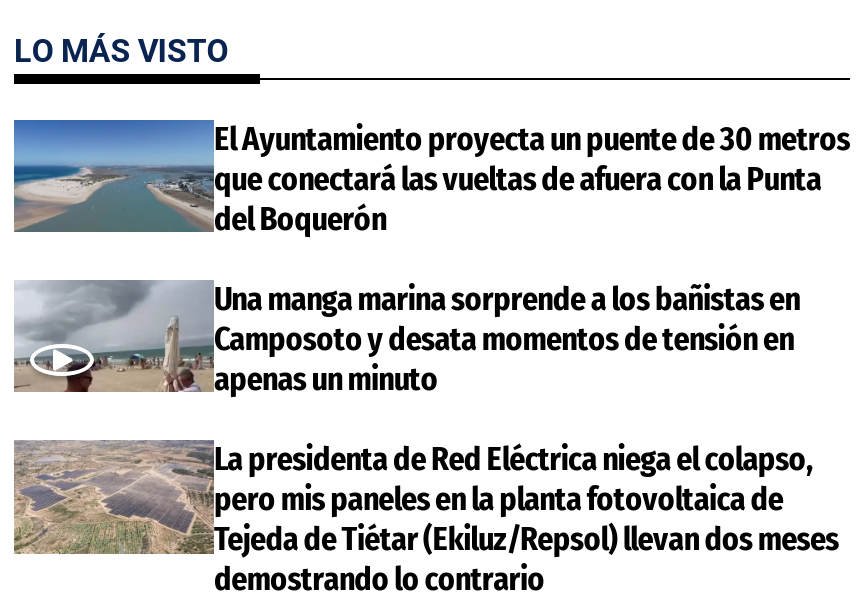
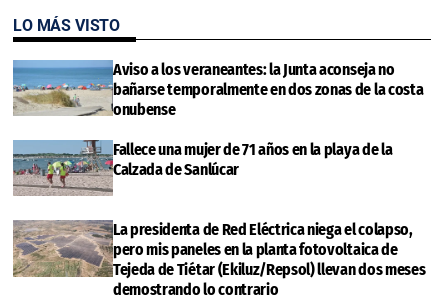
- [image]
- El Ayuntamiento proyecta un puente de 30 metros
- que conectará las vueltas de afuera con la Punta
- del Boquerón
+ [image]
+ Aviso a los veraneantes: la Junta aconseja no
+ bañarse temporalmente en dos zonas de la costa
+ onubense

- [image]
- Una manga marina sorprende a los bañistas en
- Camposoto y desata momentos de tensión en
- apenas un minuto
+ [image]
+ Fallece una mujer de 71 años en la playa de la
+ Calzada de Sanlúcar
